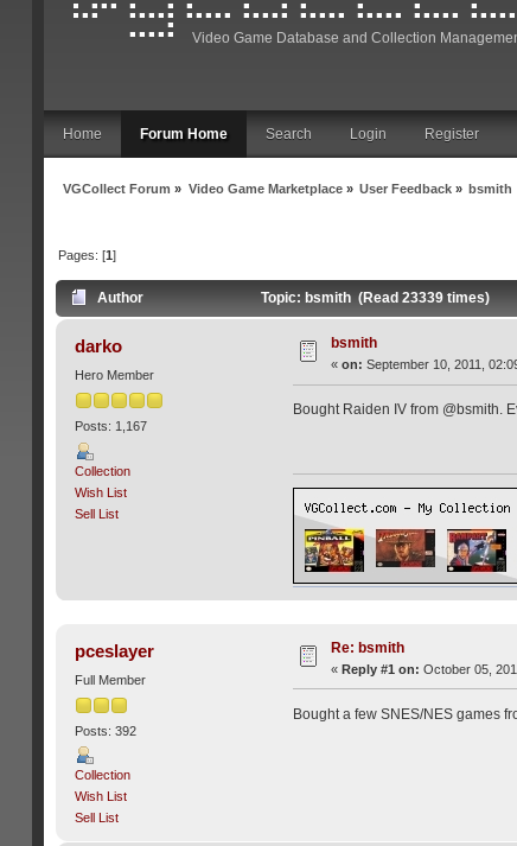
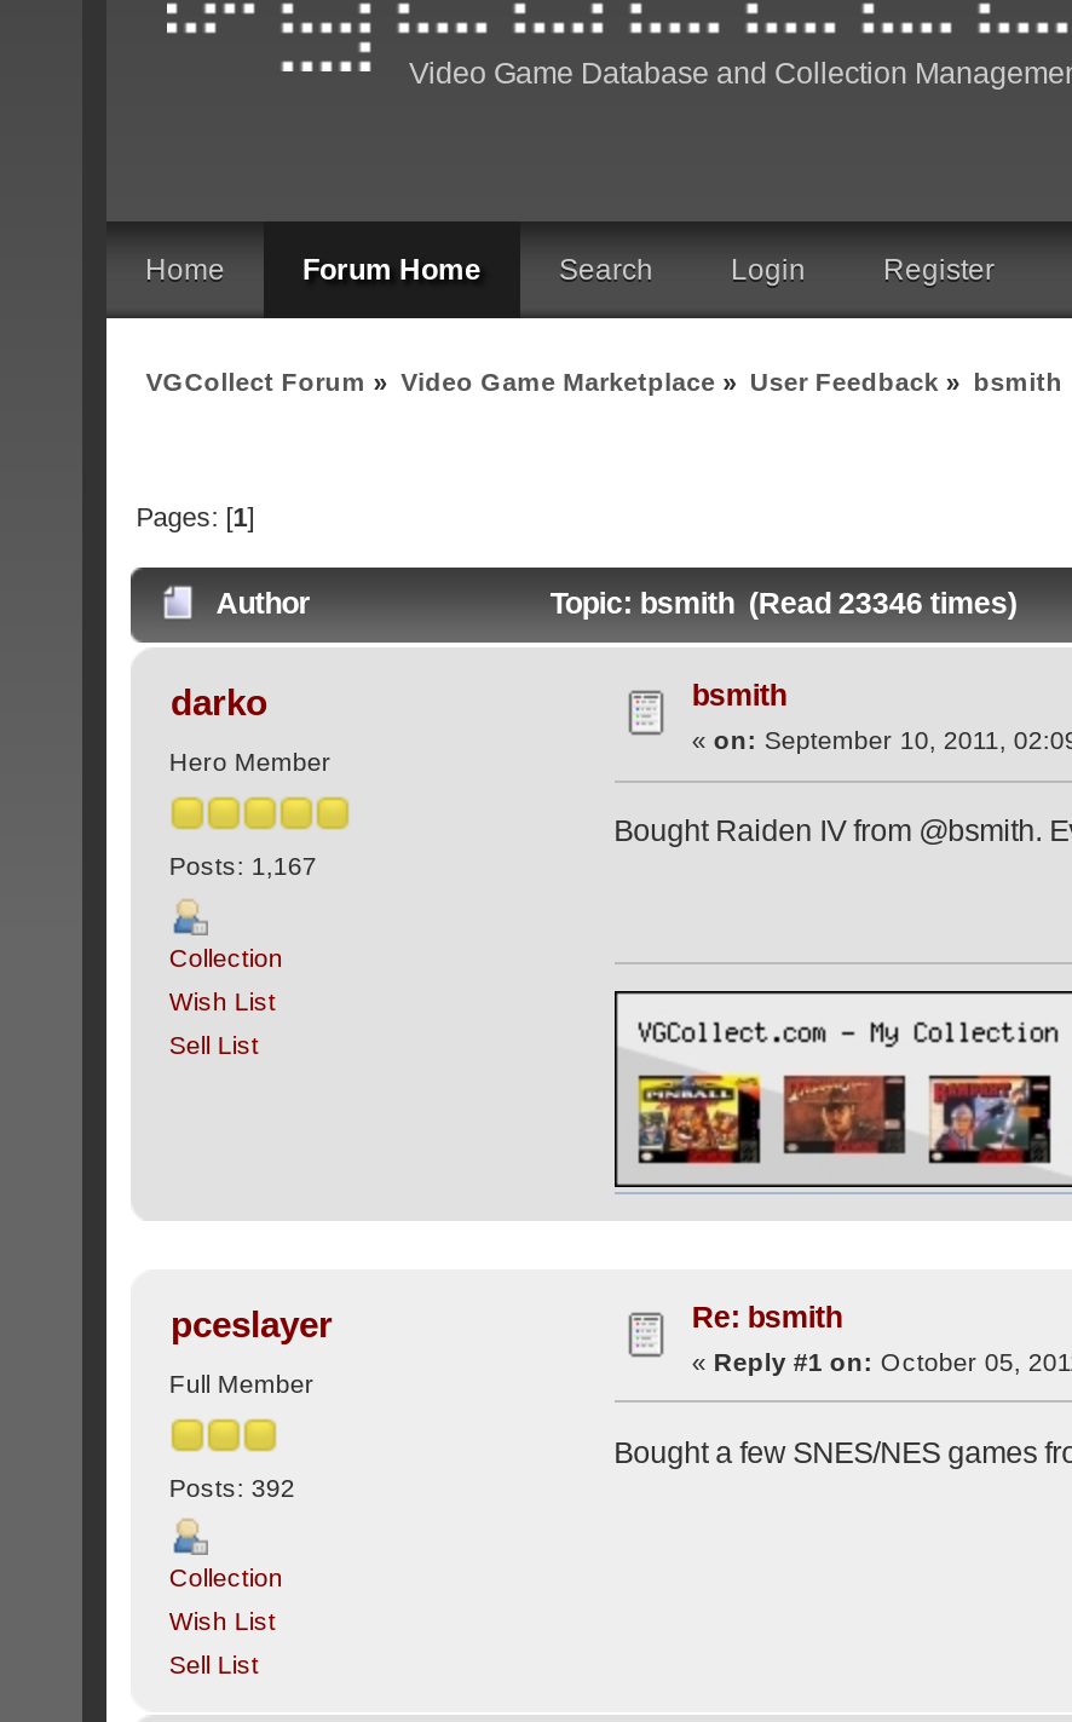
- Topic: bsmith (Read 23339 times)
+ Topic: bsmith (Read 23346 times)
